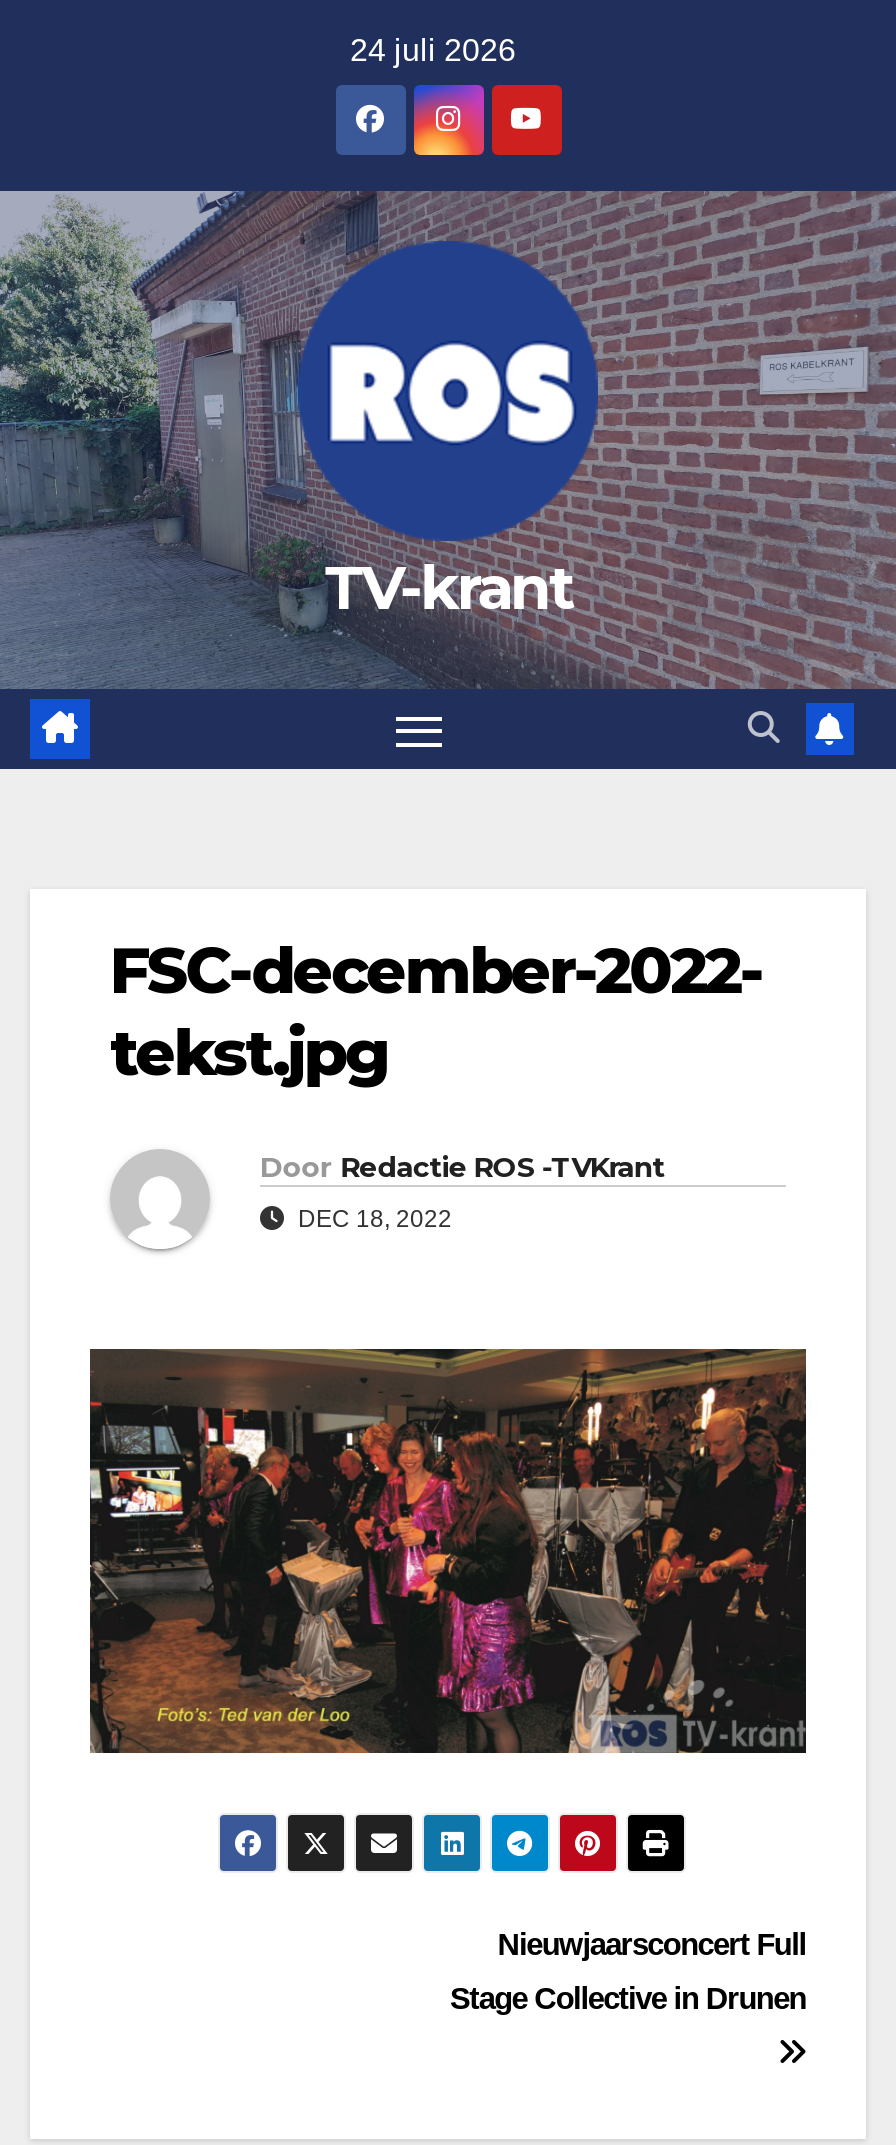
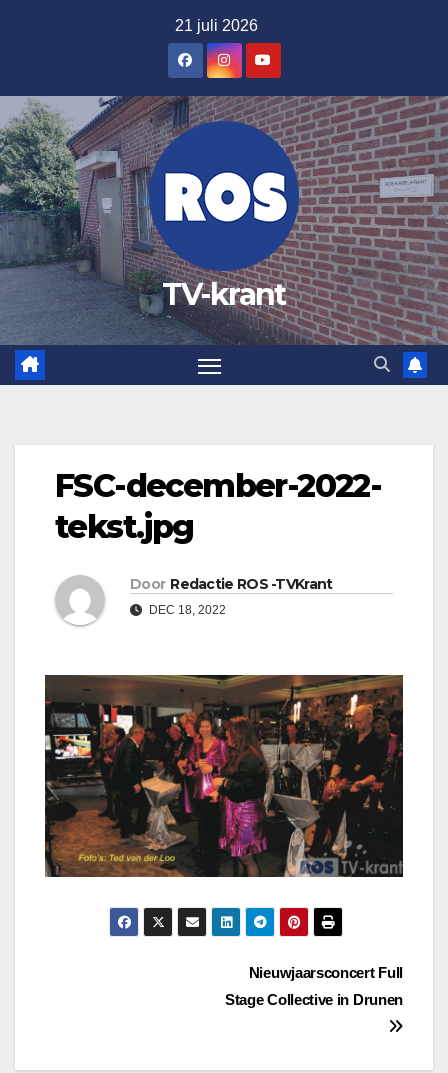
- 24 juli 2026
+ 21 juli 2026
